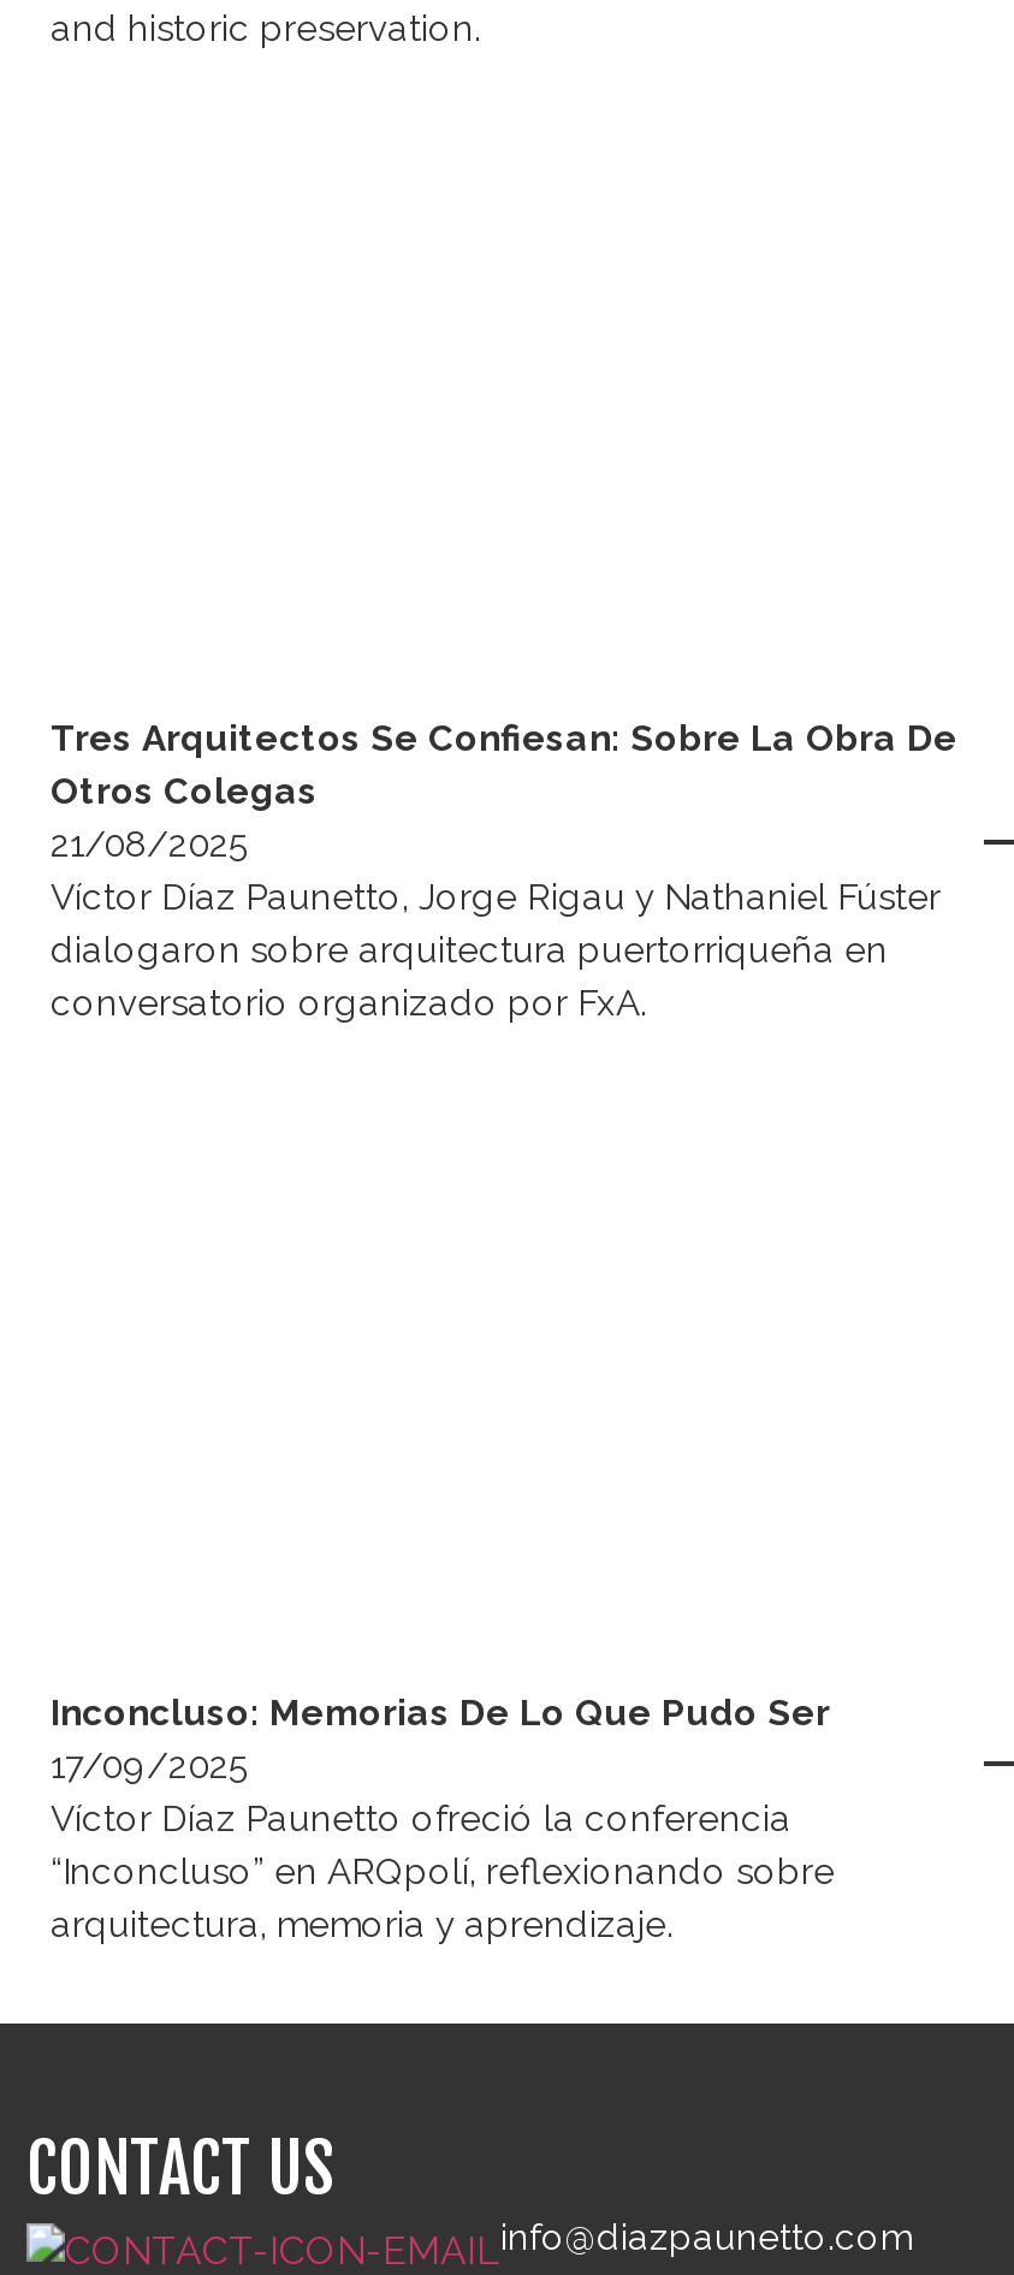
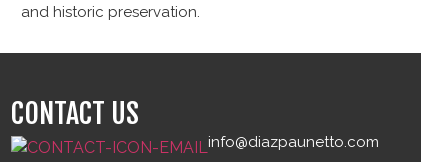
- Tres Arquitectos Se Confiesan: Sobre La Obra De
- Otros Colegas
- 21/08/2025
- Víctor Díaz Paunetto, Jorge Rigau y Nathaniel Fúster
- dialogaron sobre arquitectura puertorriqueña en
- conversatorio organizado por FxA.

- Inconcluso: Memorias De Lo Que Pudo Ser
- 17/09/2025
- Víctor Díaz Paunetto ofreció la conferencia
- “Inconcluso” en ARQpolí, reflexionando sobre
- arquitectura, memoria y aprendizaje.
